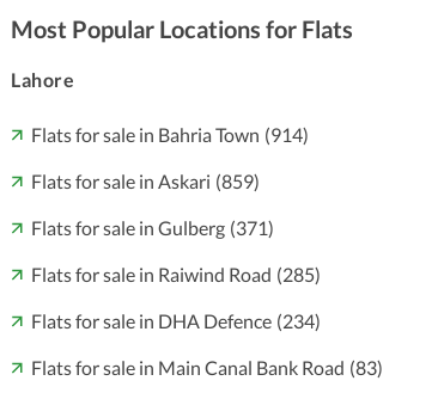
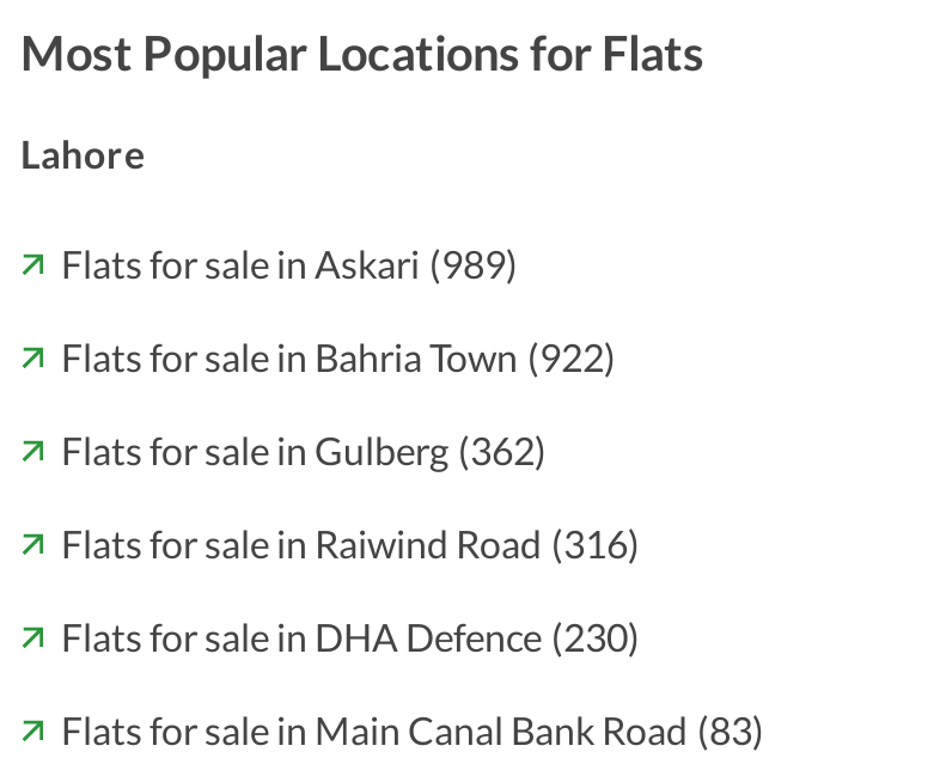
- Flats for sale in Bahria Town (914)
+ Flats for sale in Askari (989)

- Flats for sale in Askari (859)
+ Flats for sale in Bahria Town (922)

- Flats for sale in Gulberg (371)
+ Flats for sale in Gulberg (362)

- Flats for sale in Raiwind Road (285)
+ Flats for sale in Raiwind Road (316)

- Flats for sale in DHA Defence (234)
+ Flats for sale in DHA Defence (230)
